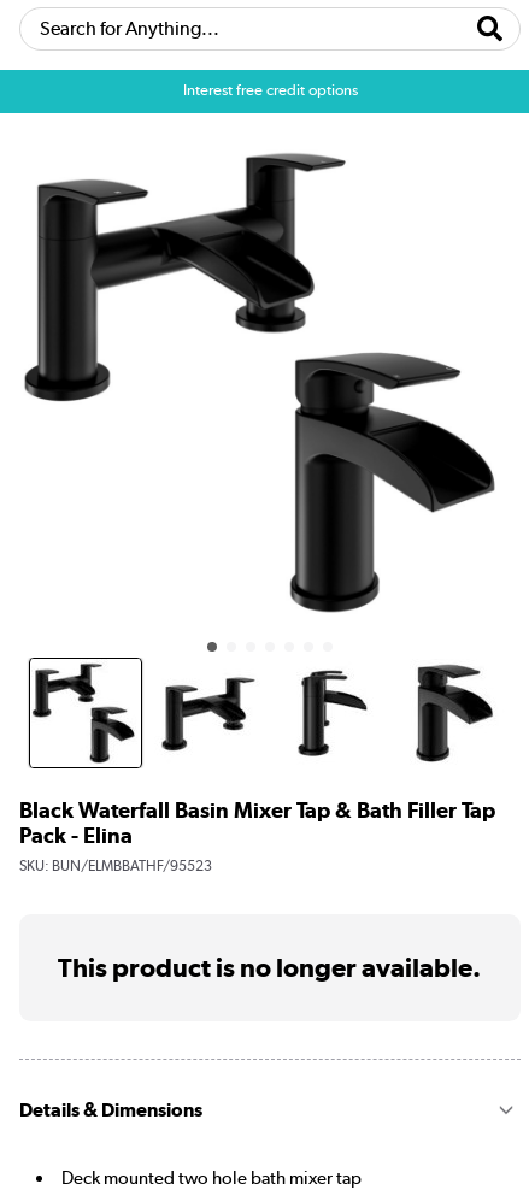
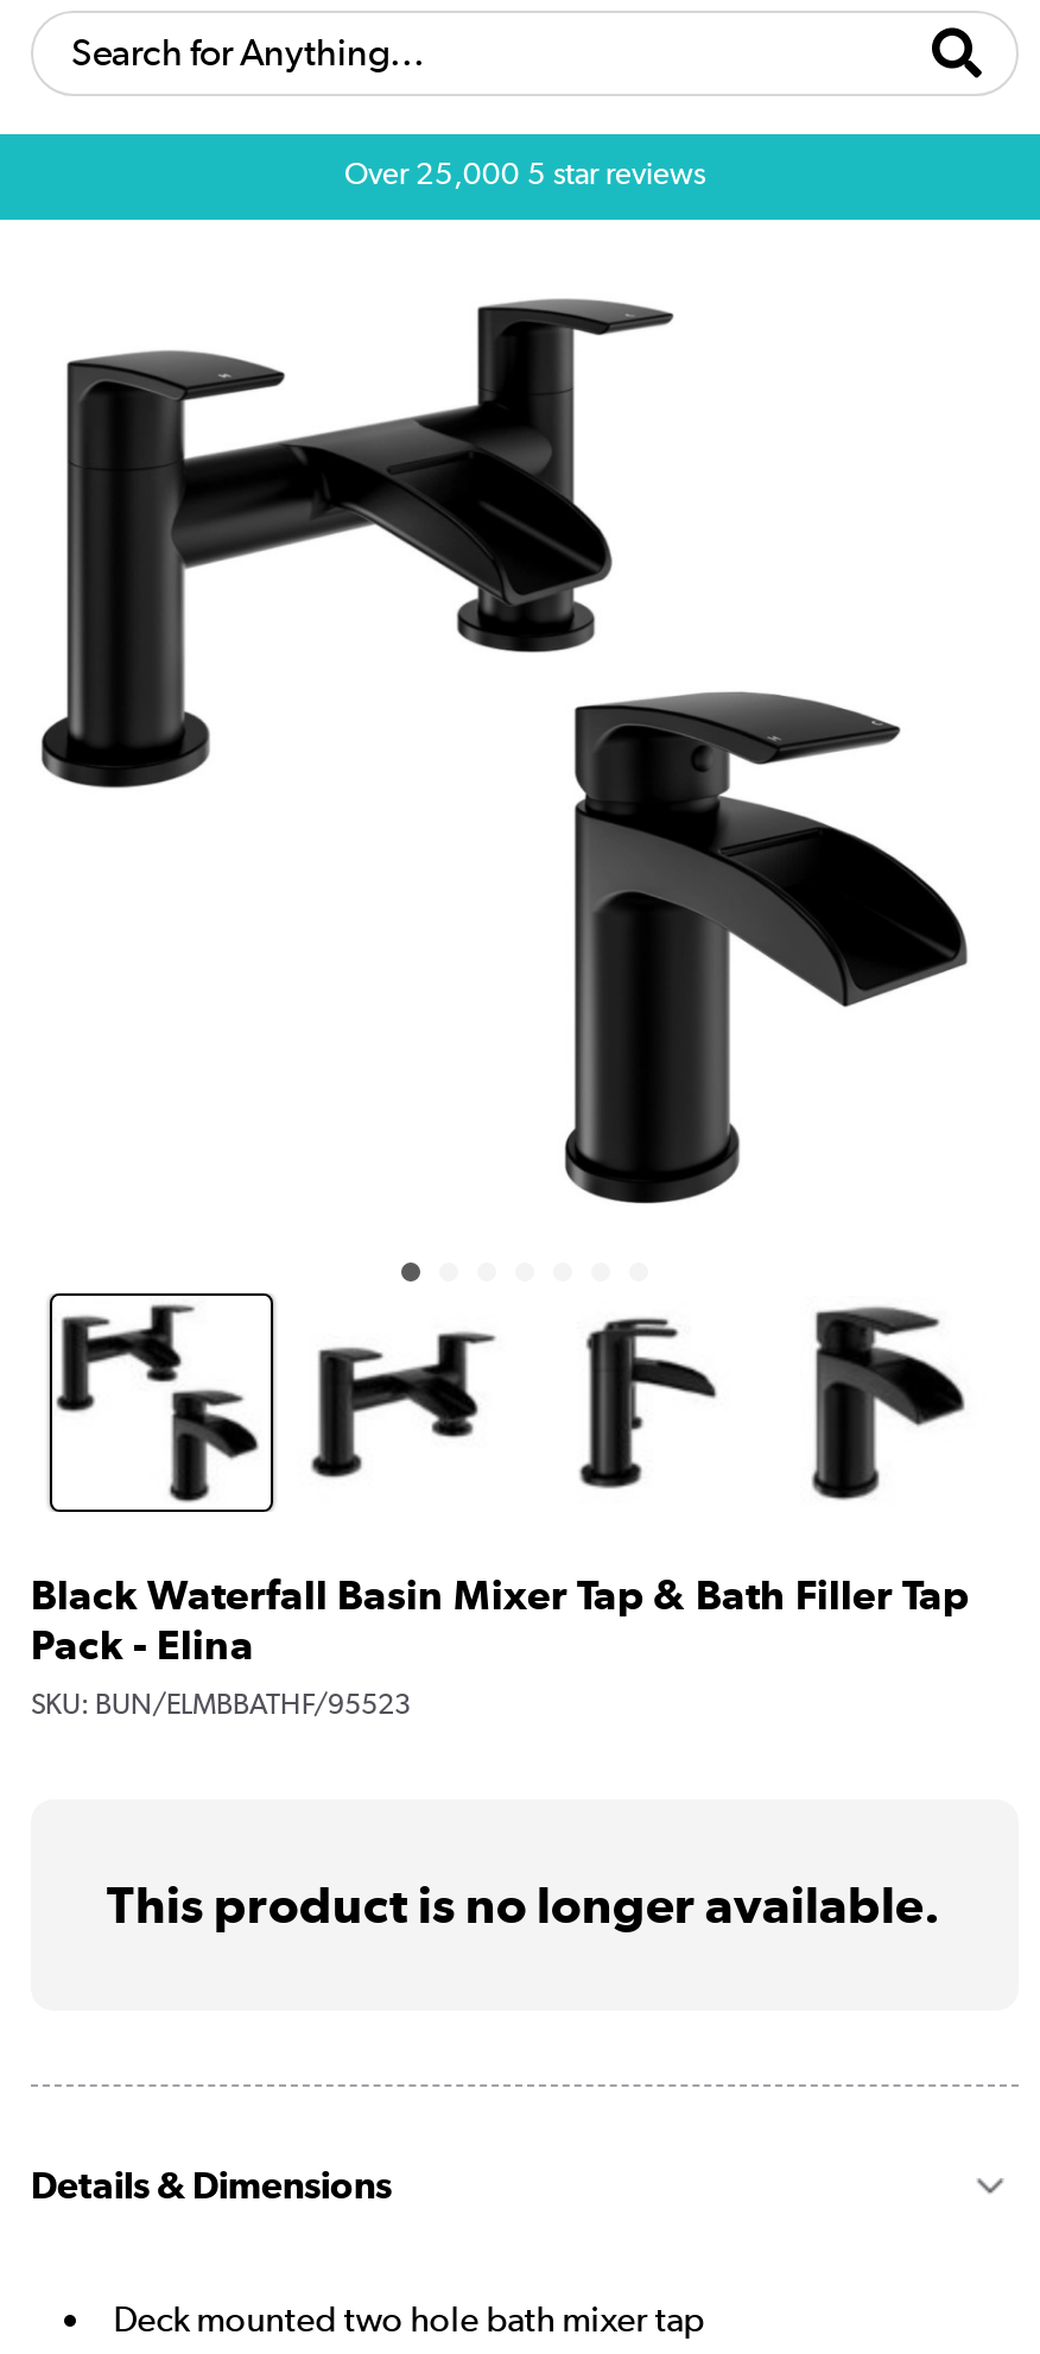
- Interest free credit options
+ Over 25,000 5 star reviews
